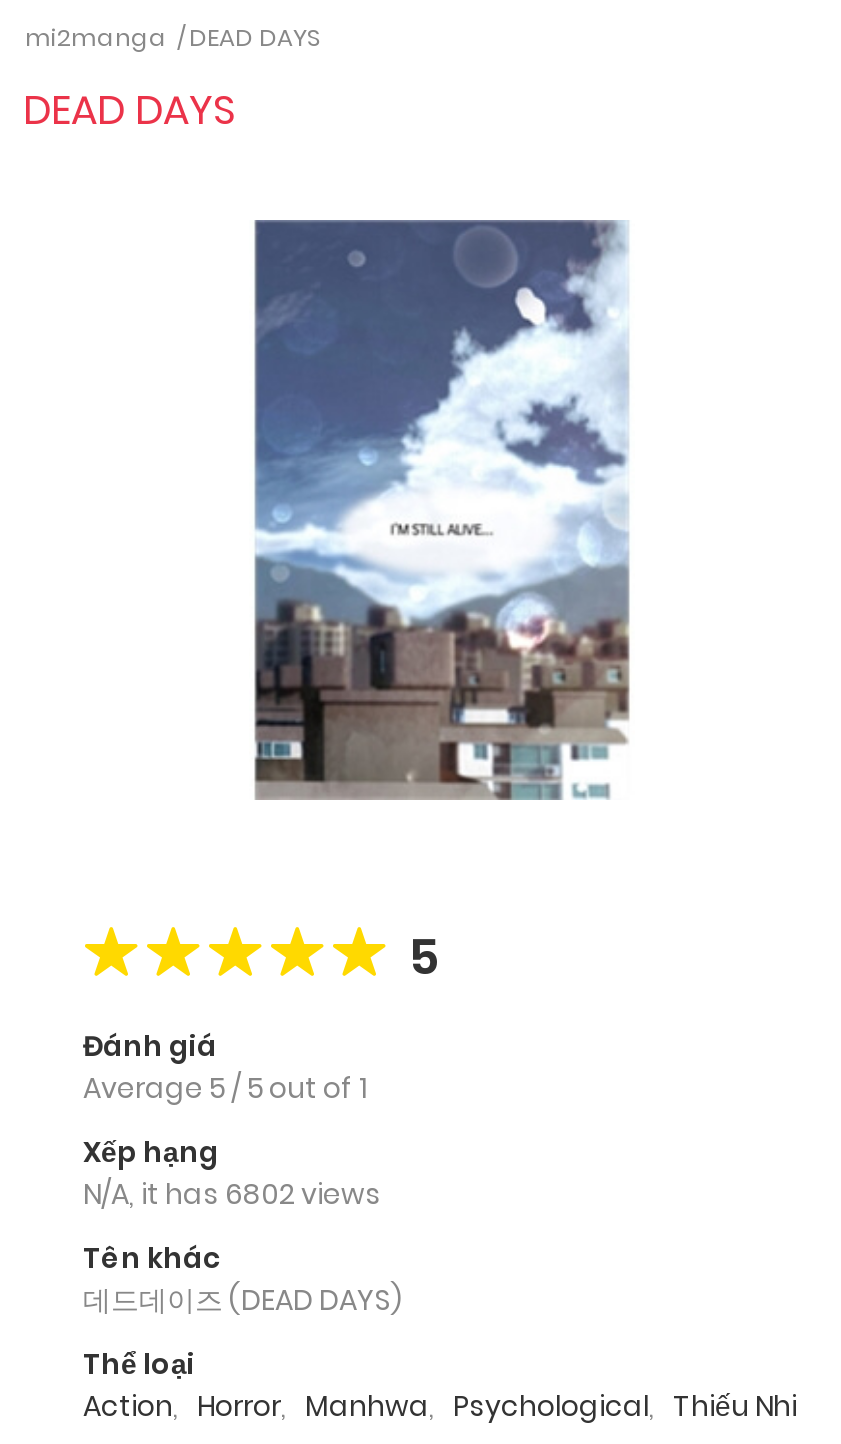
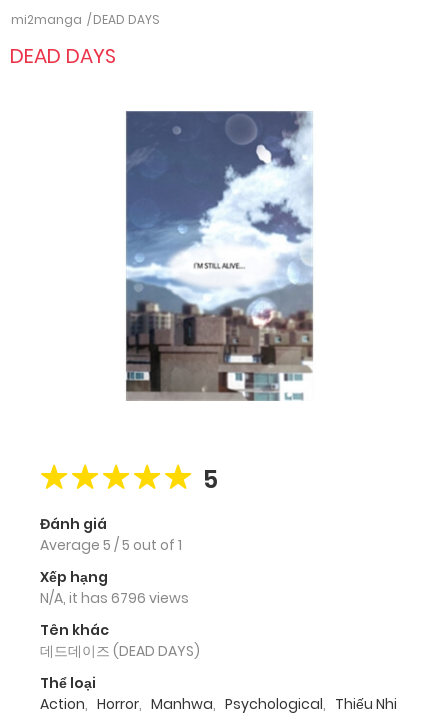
- N/A, it has 6802 views
+ N/A, it has 6796 views
